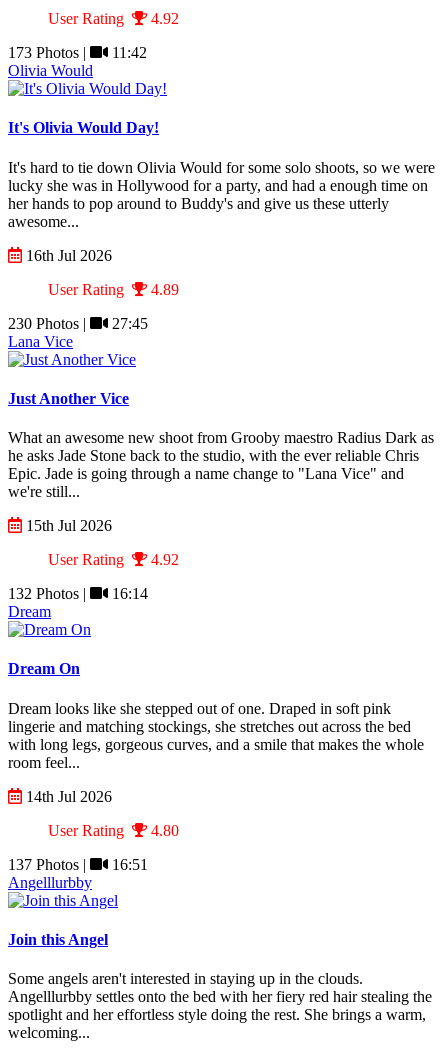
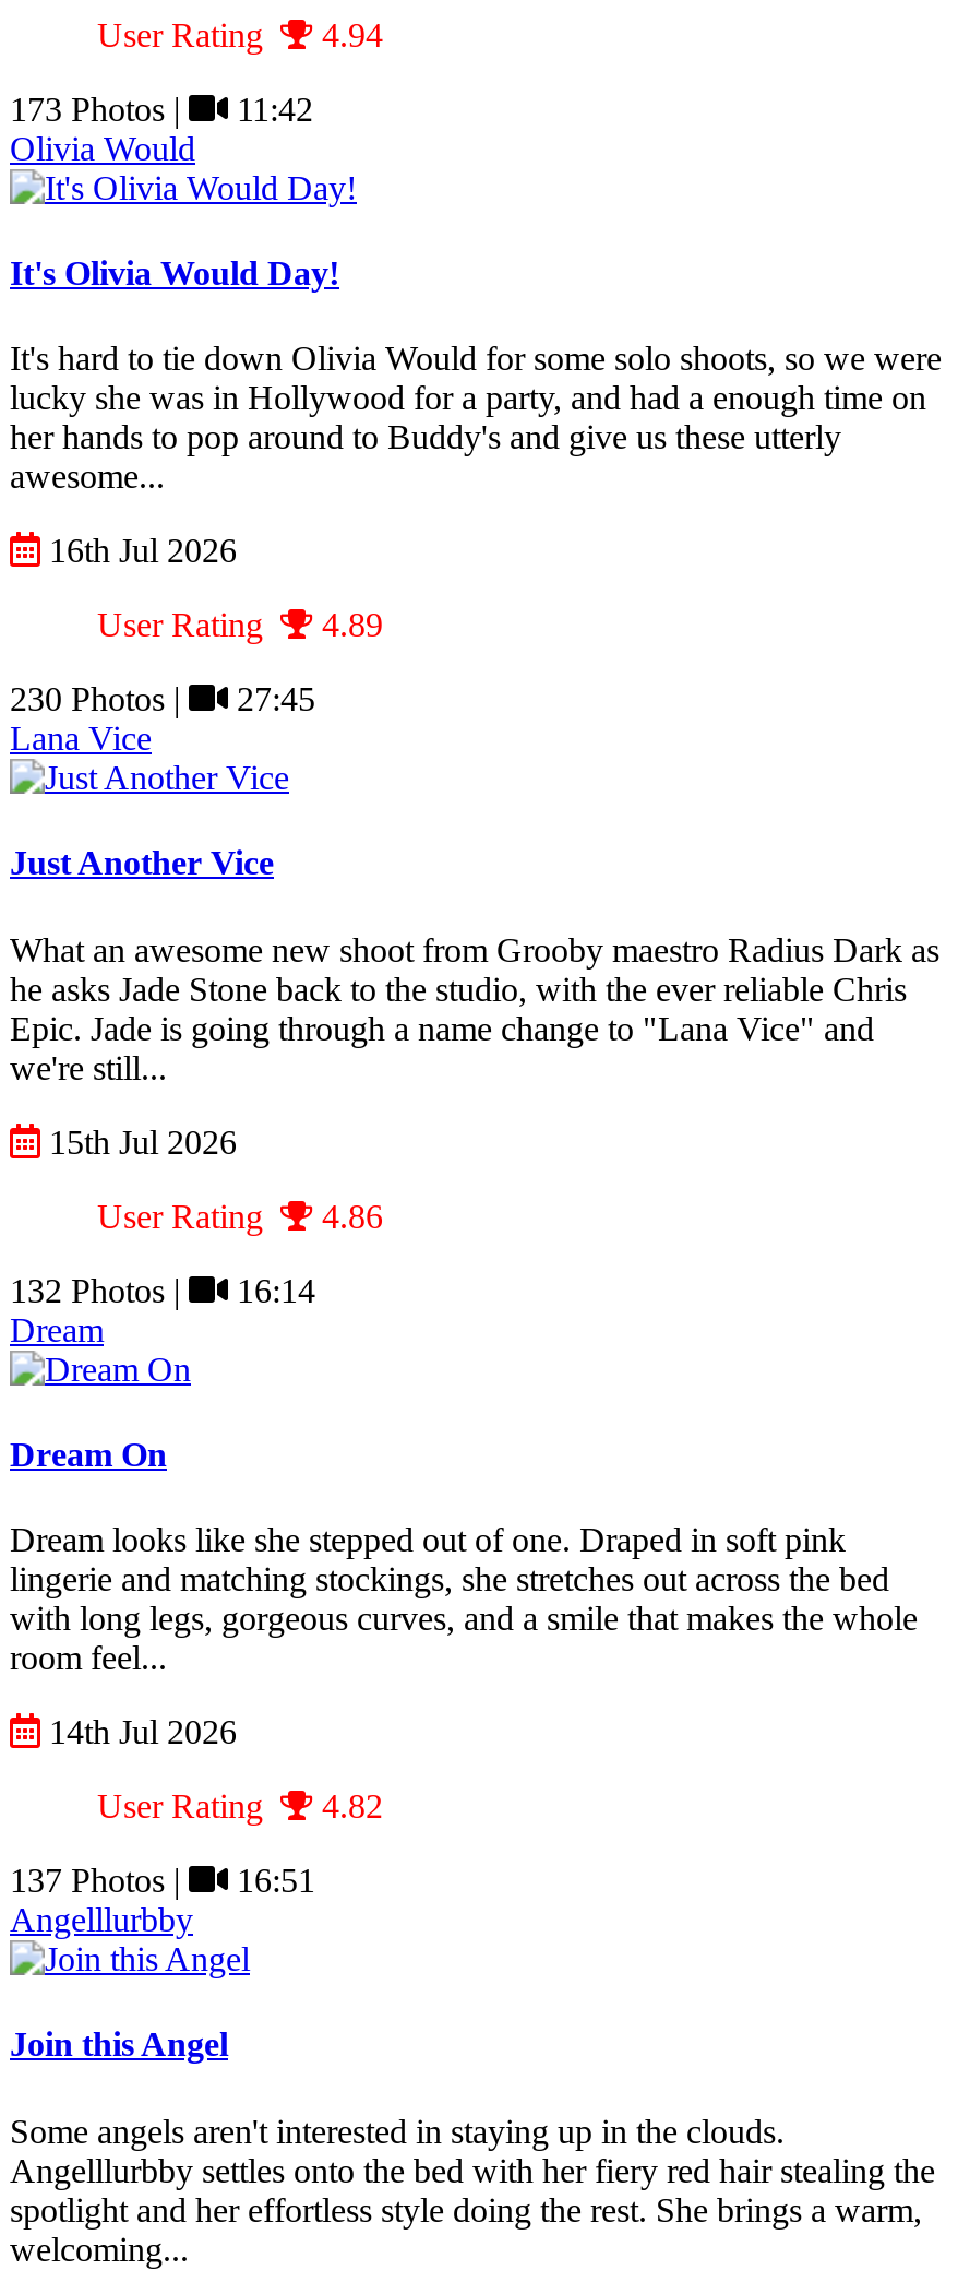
- User Rating 4.92
+ User Rating 4.94

- User Rating 4.92
+ User Rating 4.86

- User Rating 4.80
+ User Rating 4.82
